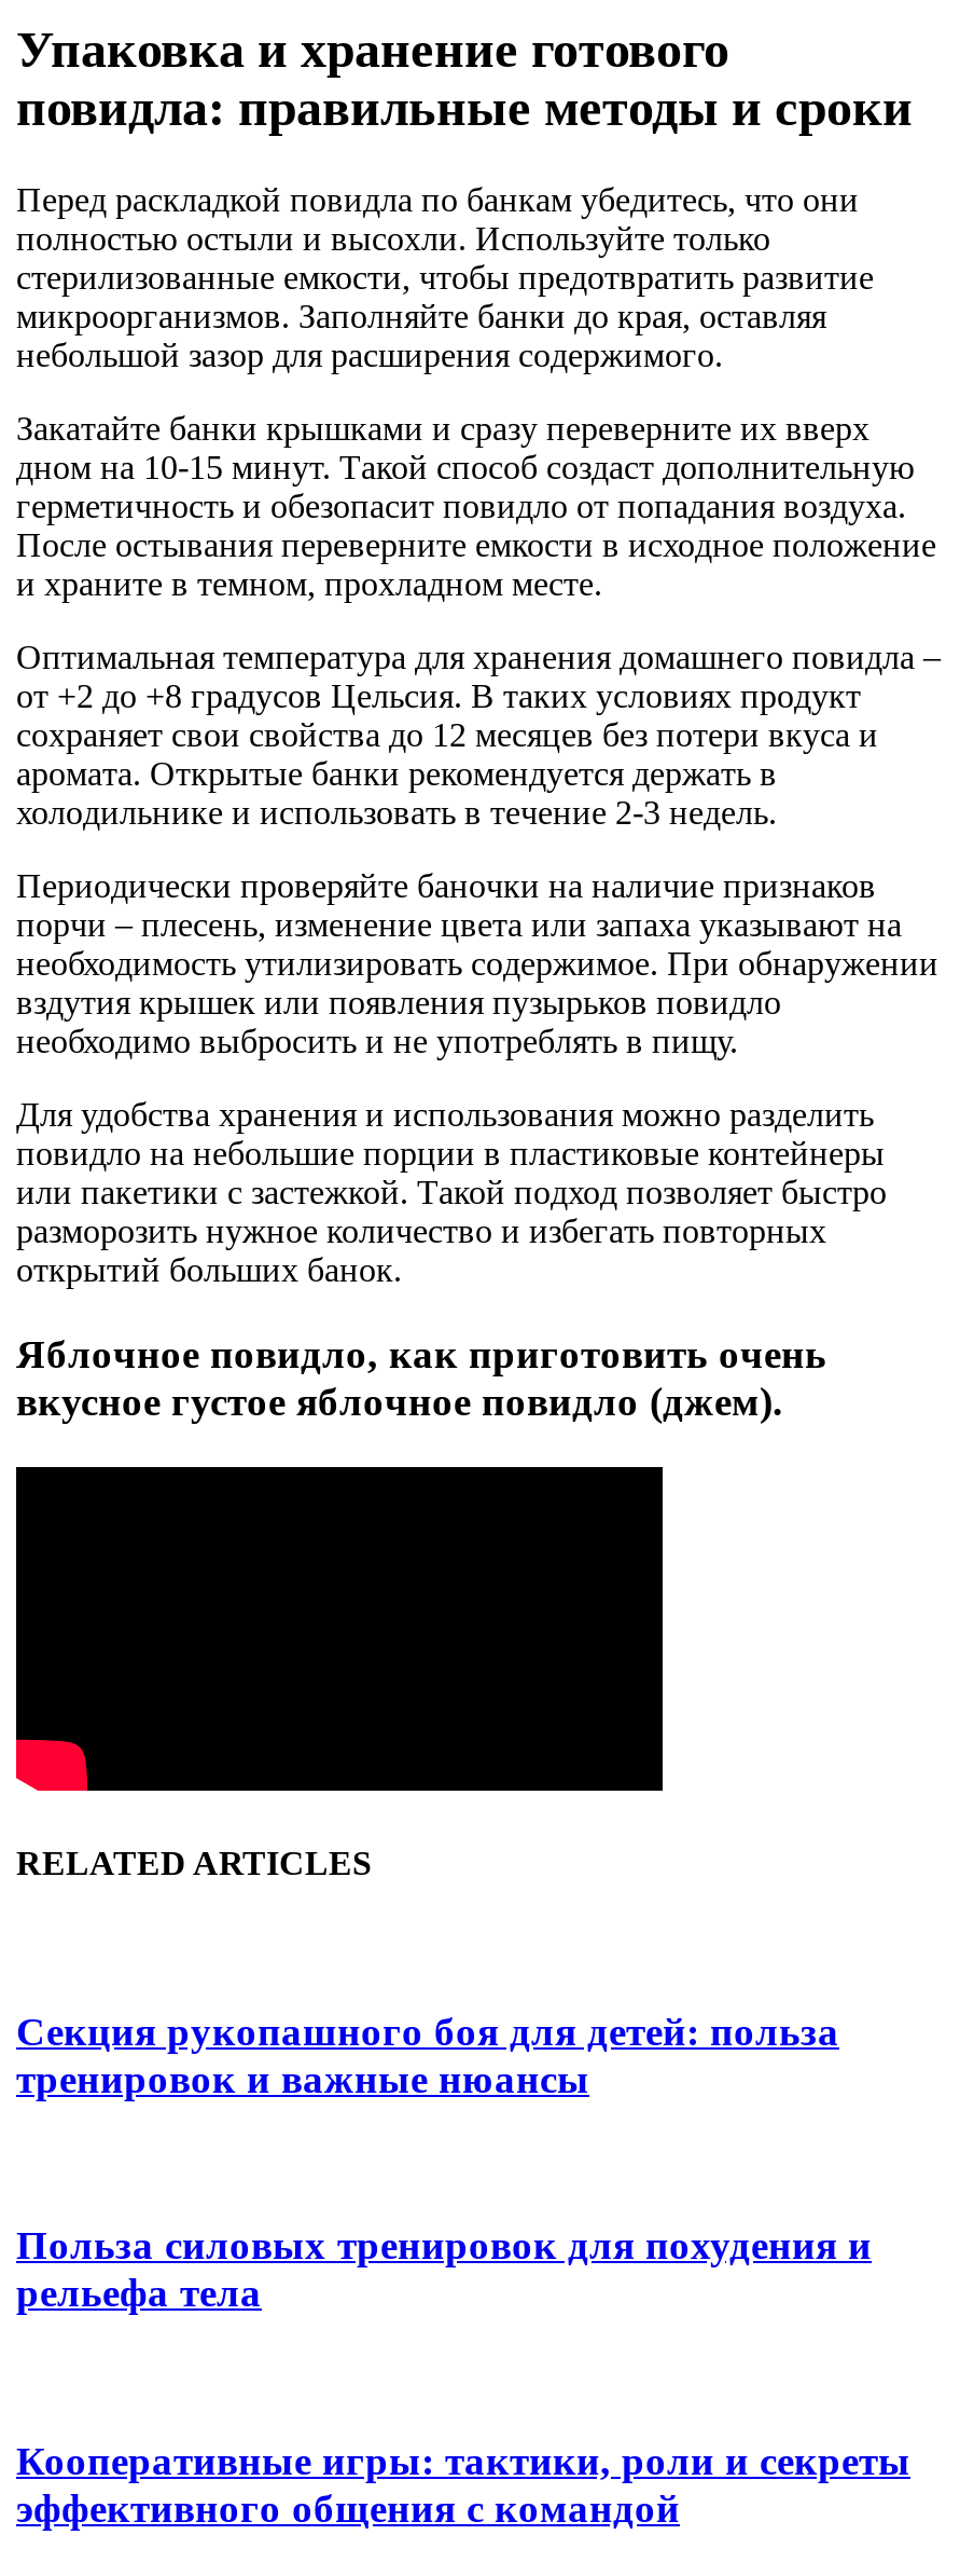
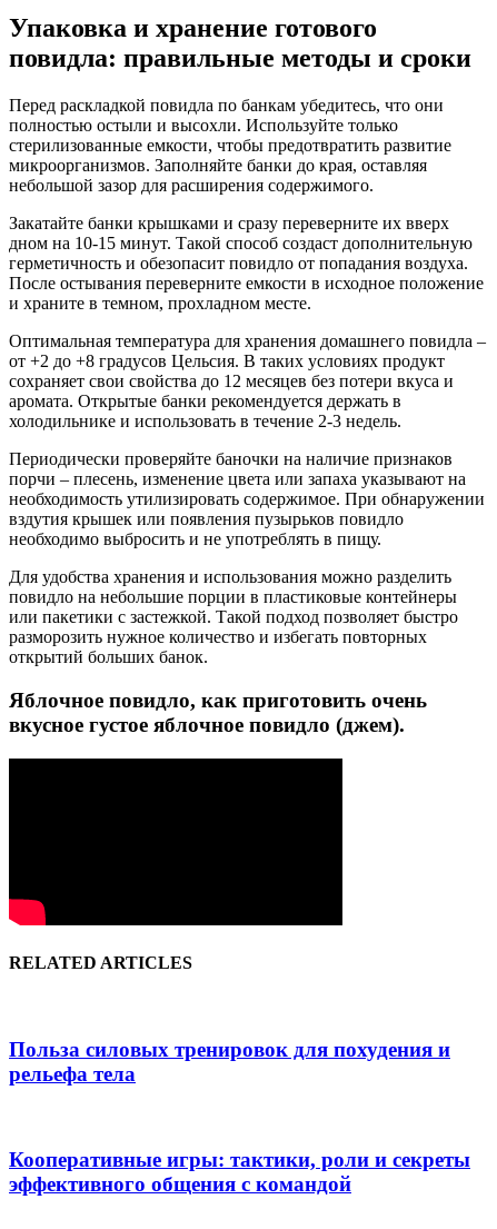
- Секция рукопашного боя для детей: польза
- тренировок и важные нюансы
